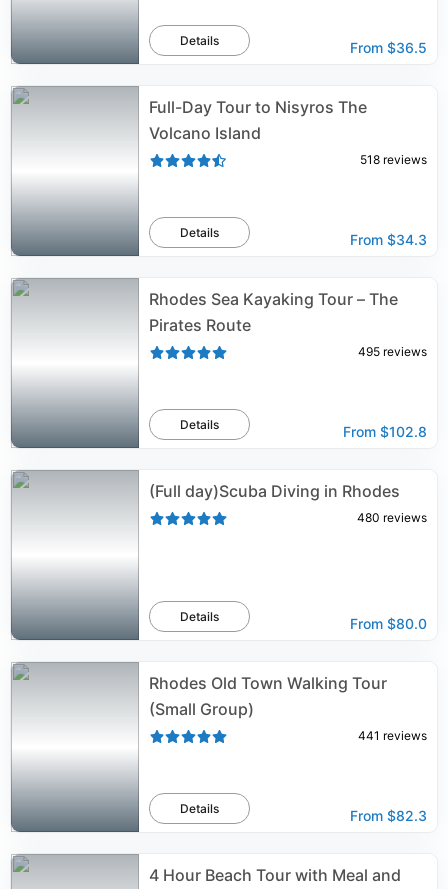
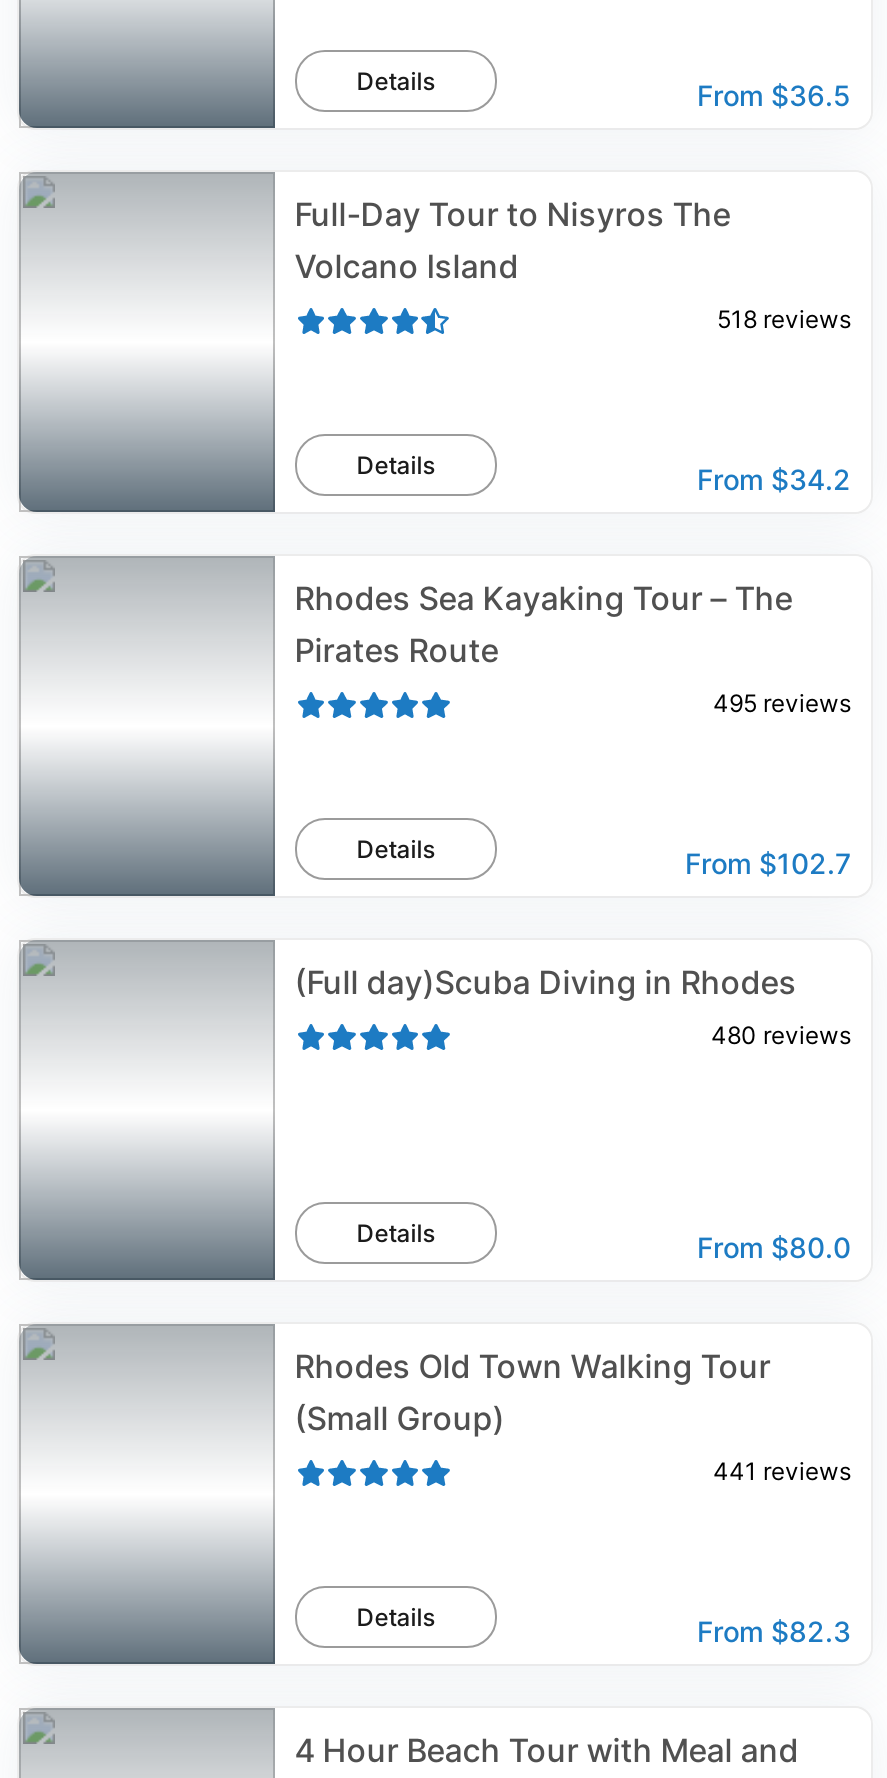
- From $34.3
+ From $34.2

- From $102.8
+ From $102.7
